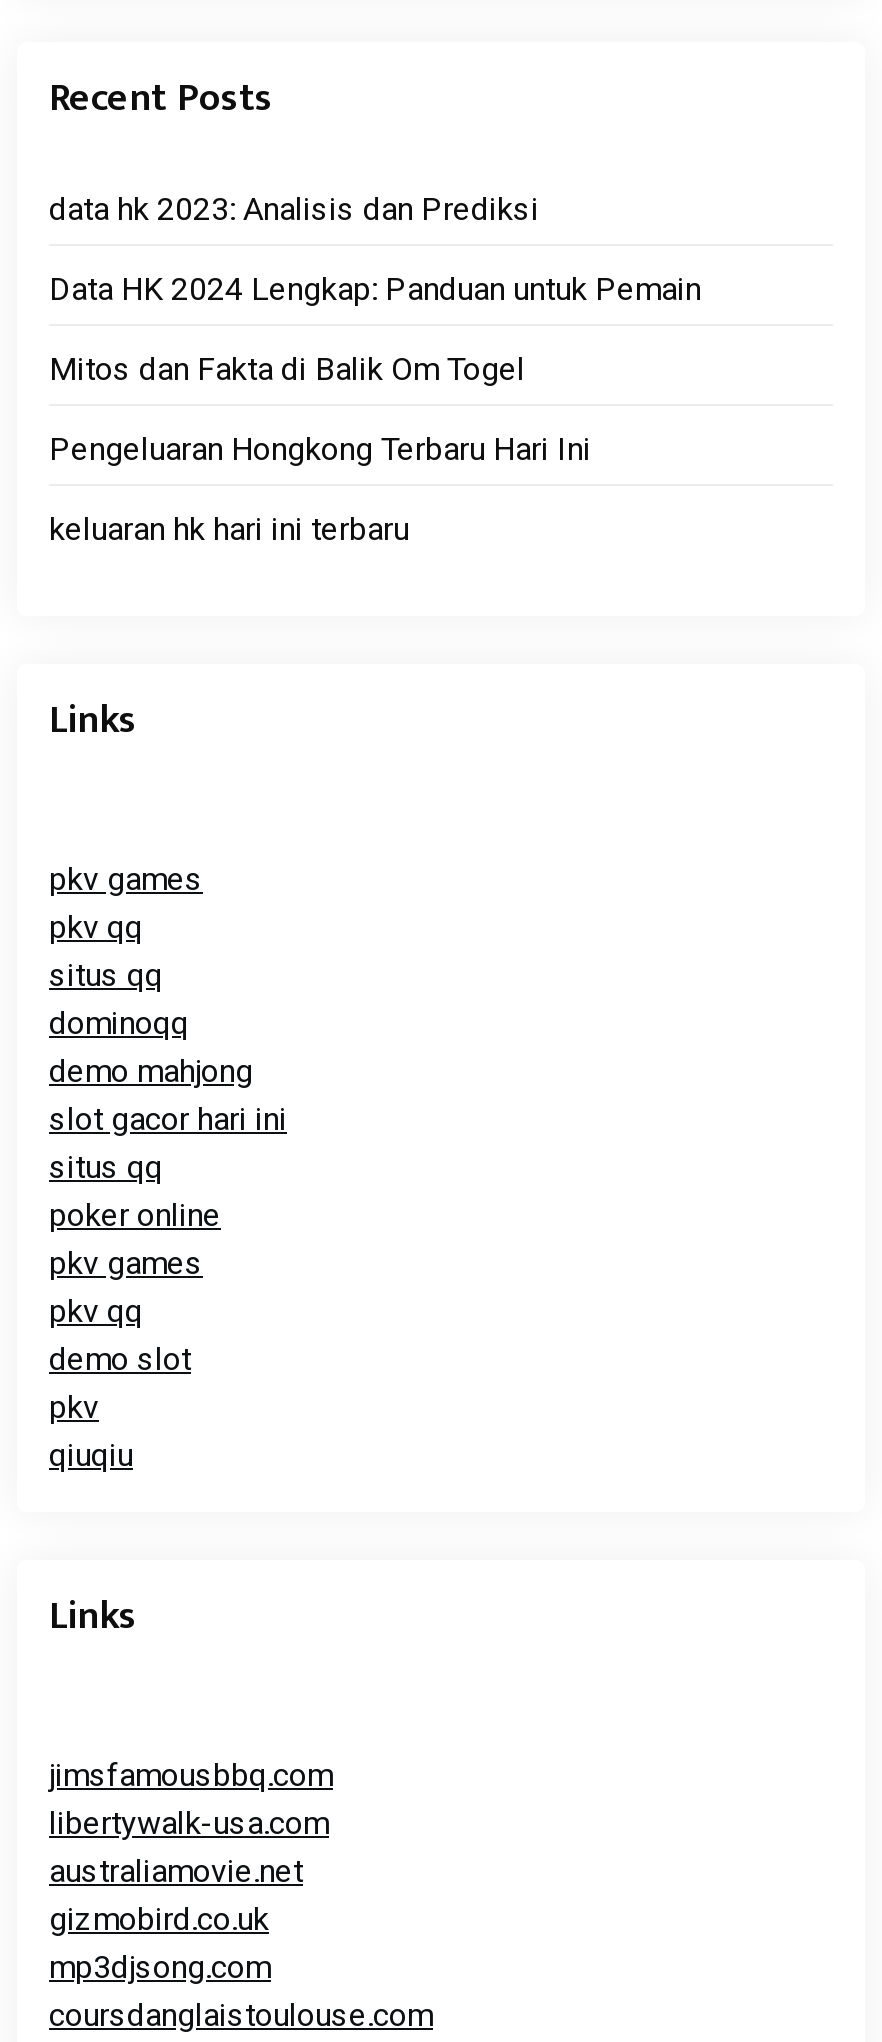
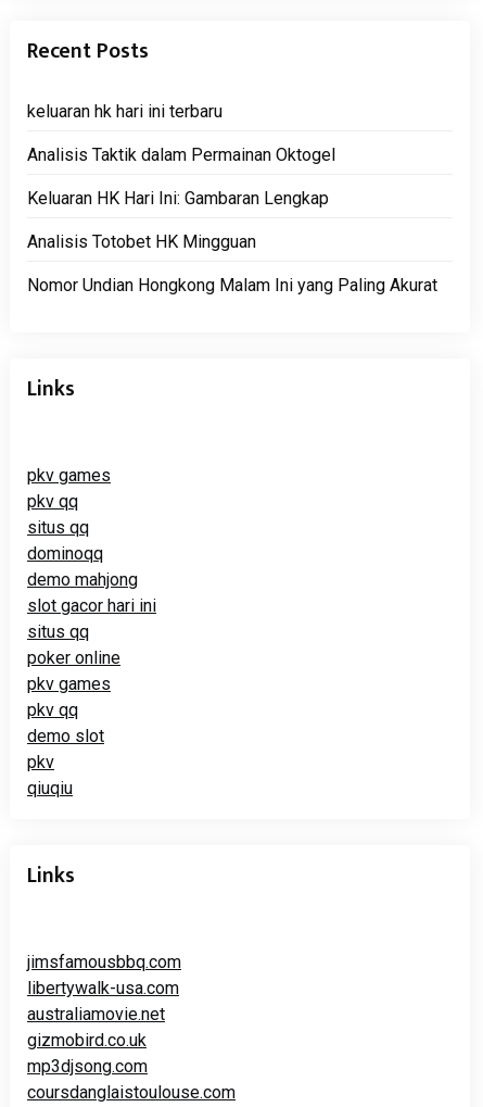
- data hk 2023: Analisis dan Prediksi
- Data HK 2024 Lengkap: Panduan untuk Pemain
- Mitos dan Fakta di Balik Om Togel
- Pengeluaran Hongkong Terbaru Hari Ini

moved up: keluaran hk hari ini terbaru

+ Analisis Taktik dalam Permainan Oktogel
+ Keluaran HK Hari Ini: Gambaran Lengkap
+ Analisis Totobet HK Mingguan
+ Nomor Undian Hongkong Malam Ini yang Paling Akurat
